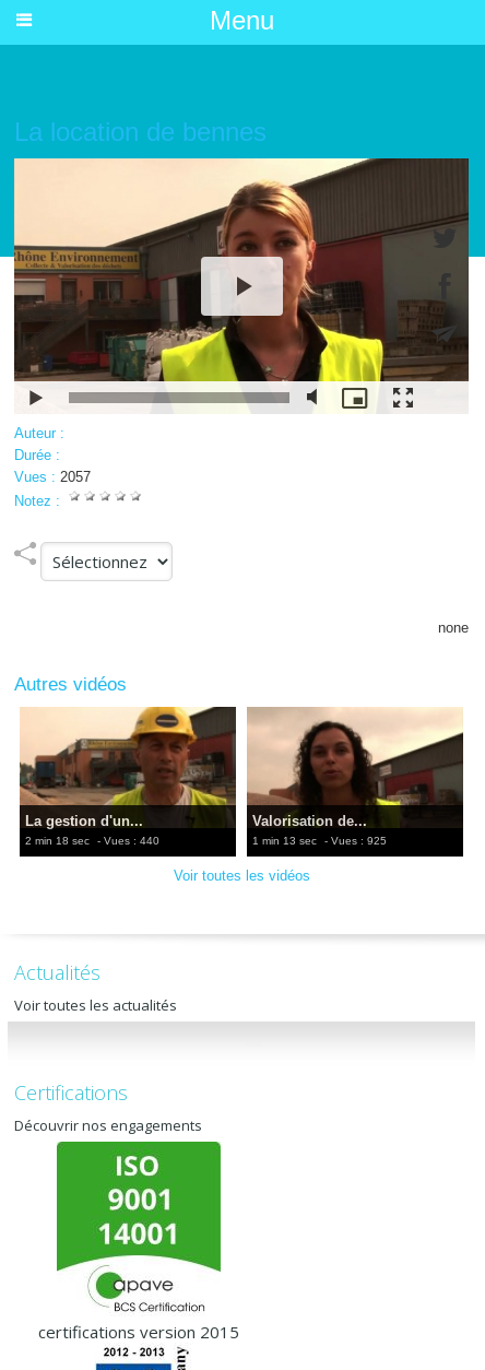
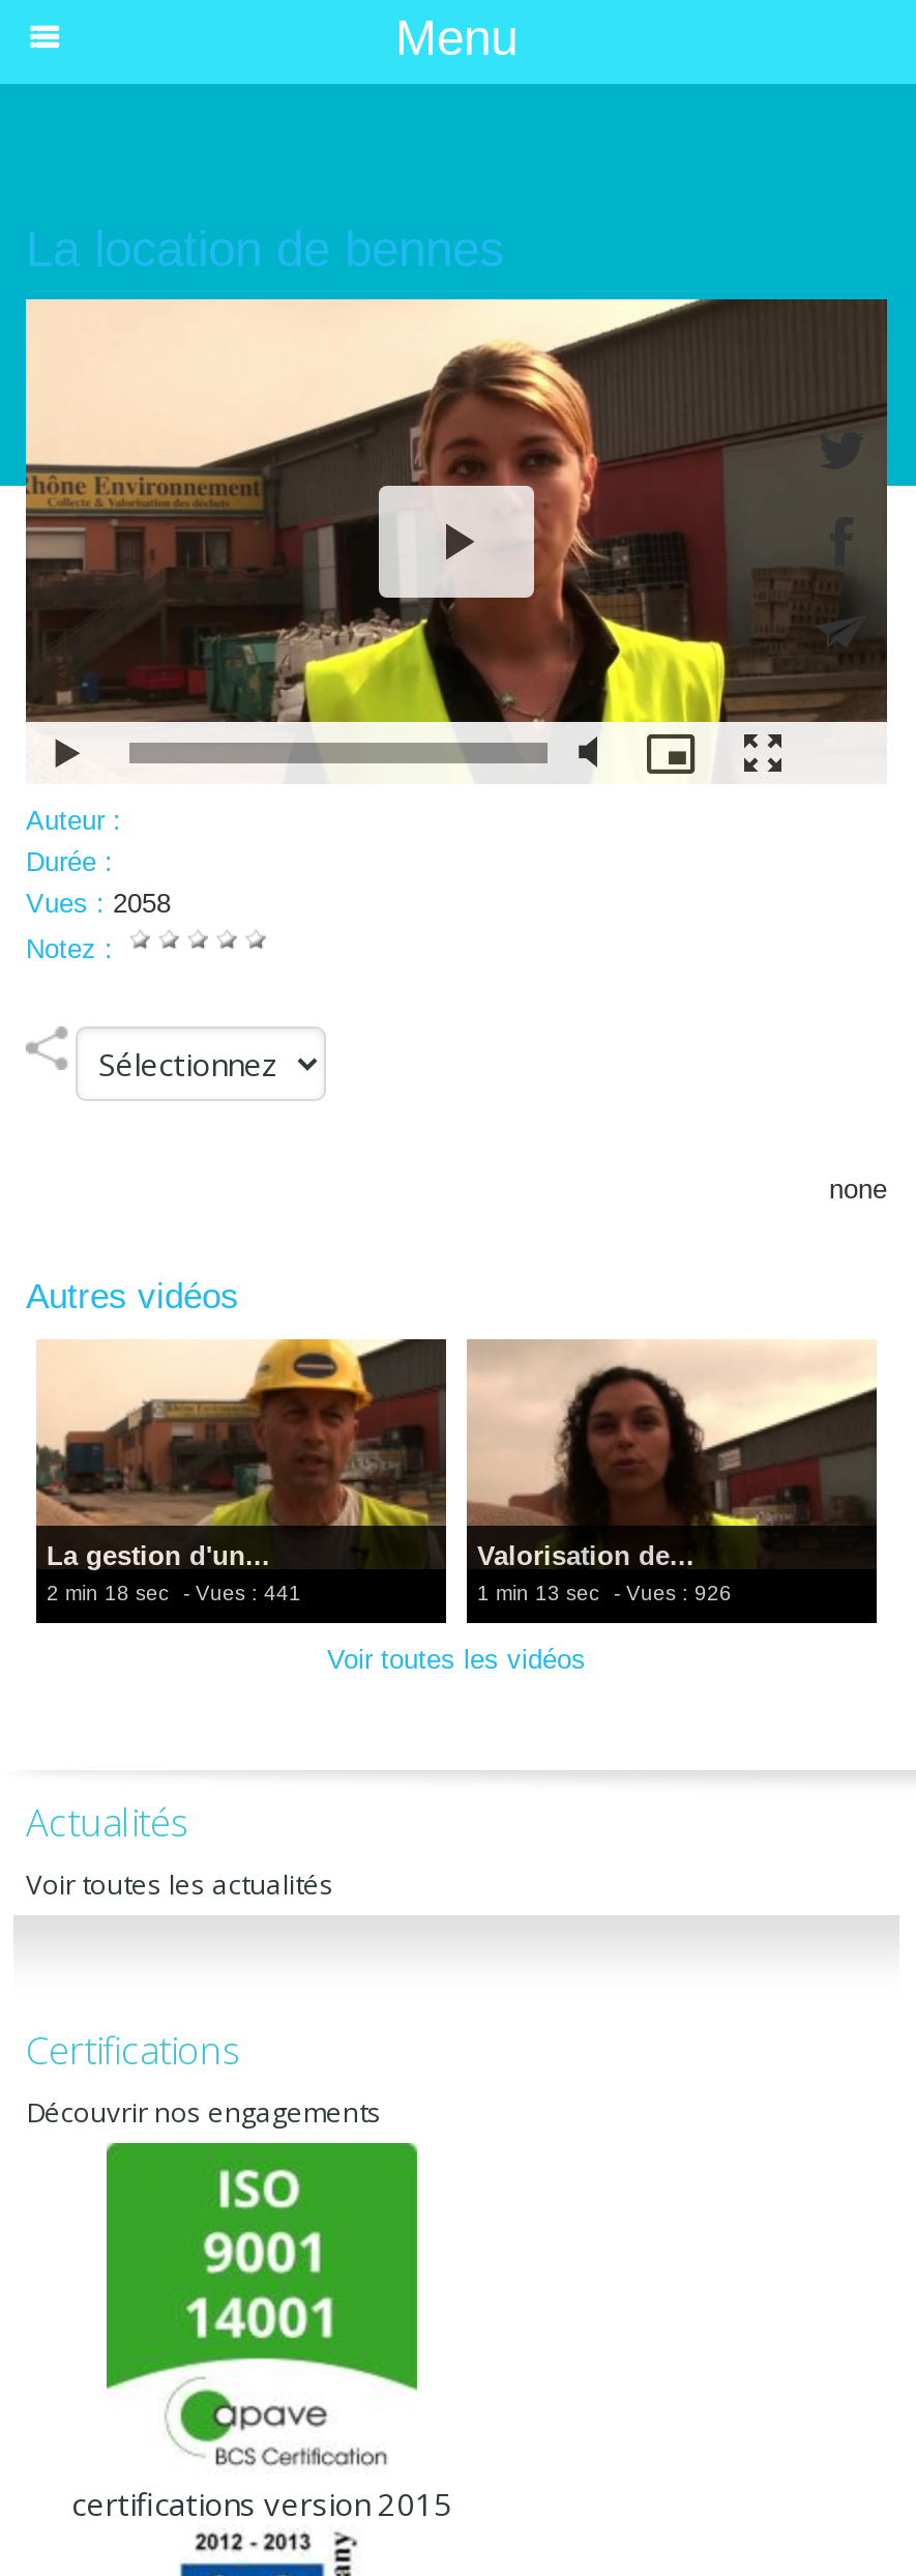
- Vues : 2057
+ Vues : 2058

- 2 min 18 sec - Vues : 440
+ 2 min 18 sec - Vues : 441

- 1 min 13 sec - Vues : 925
+ 1 min 13 sec - Vues : 926
